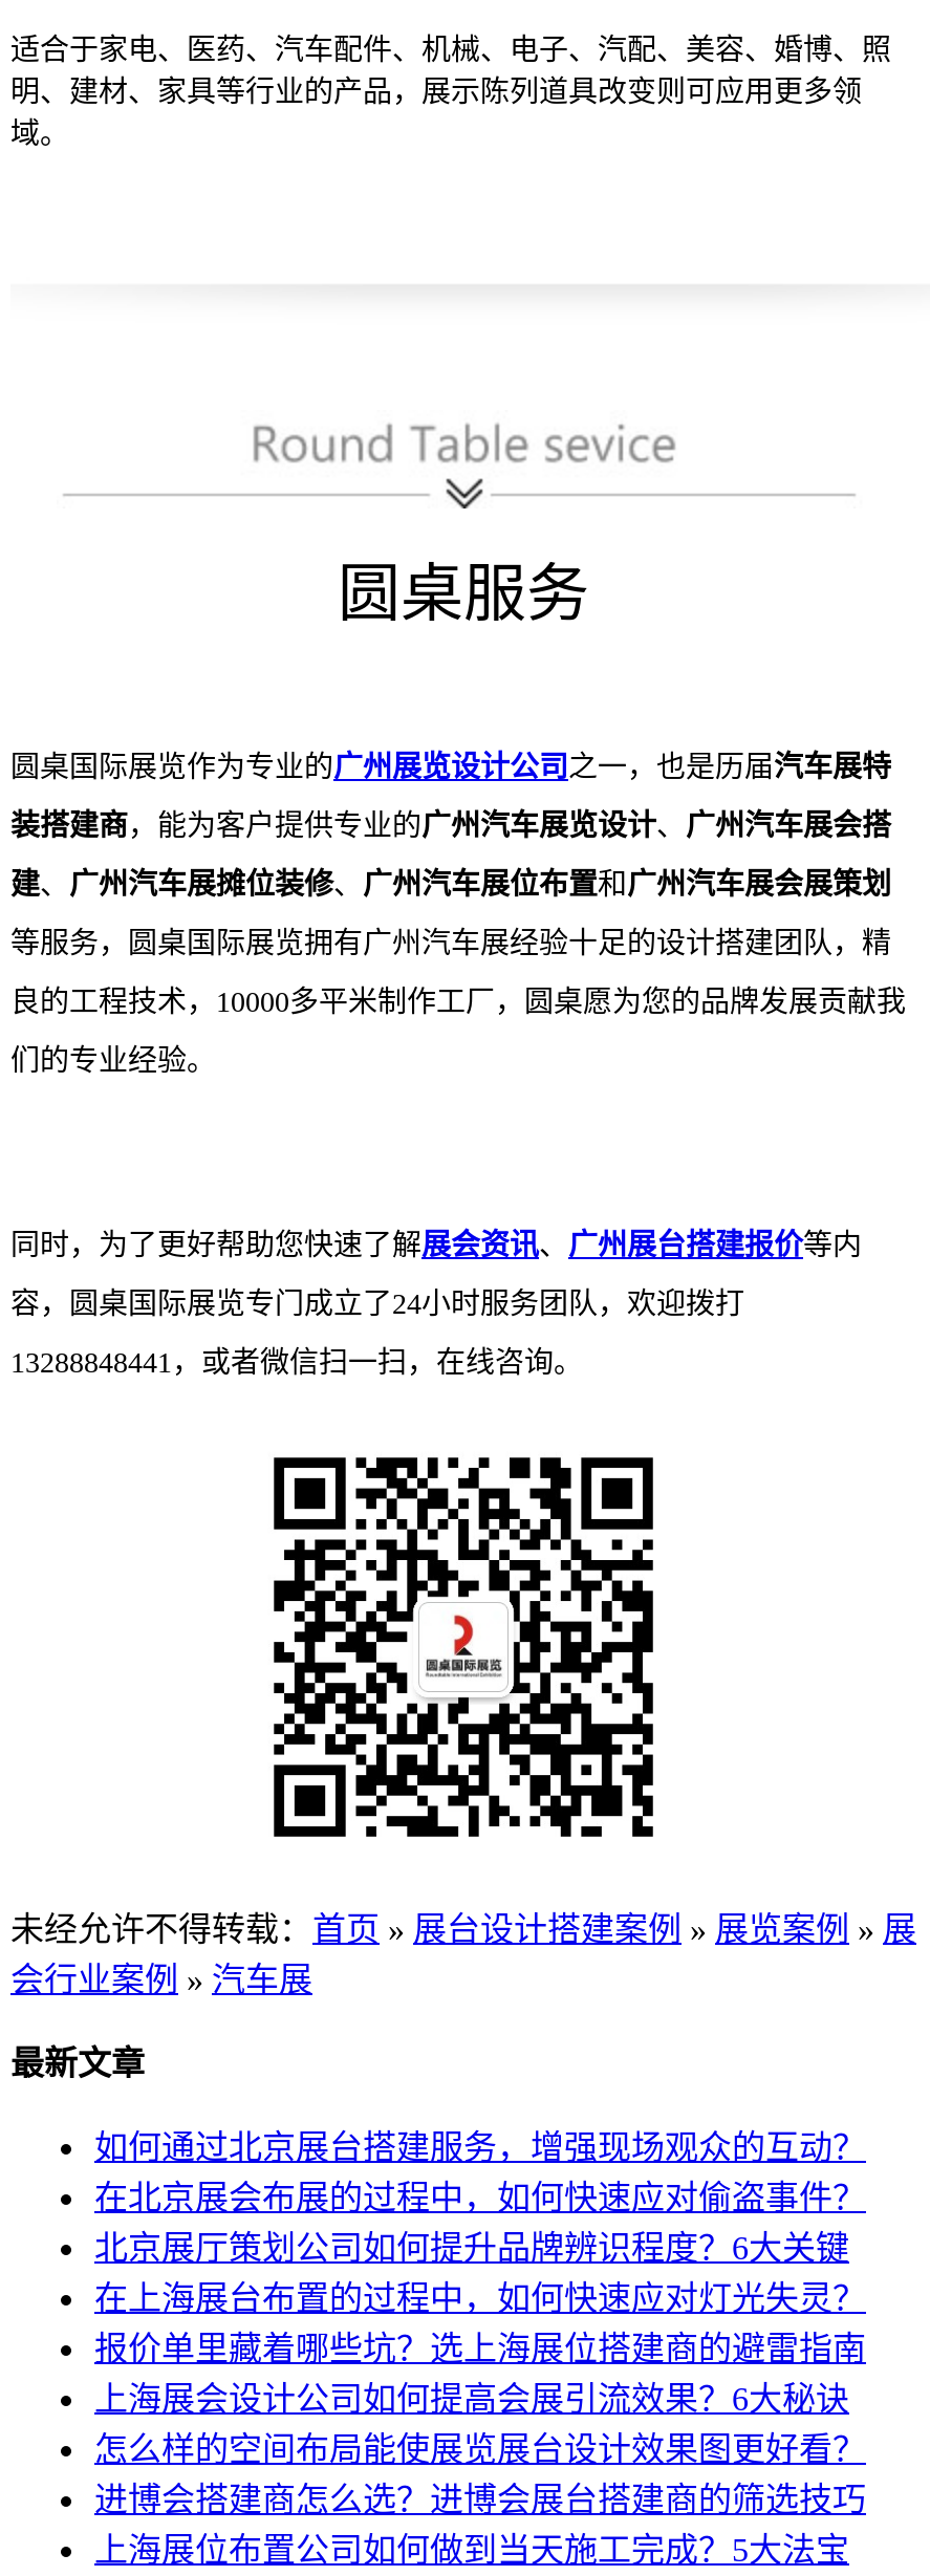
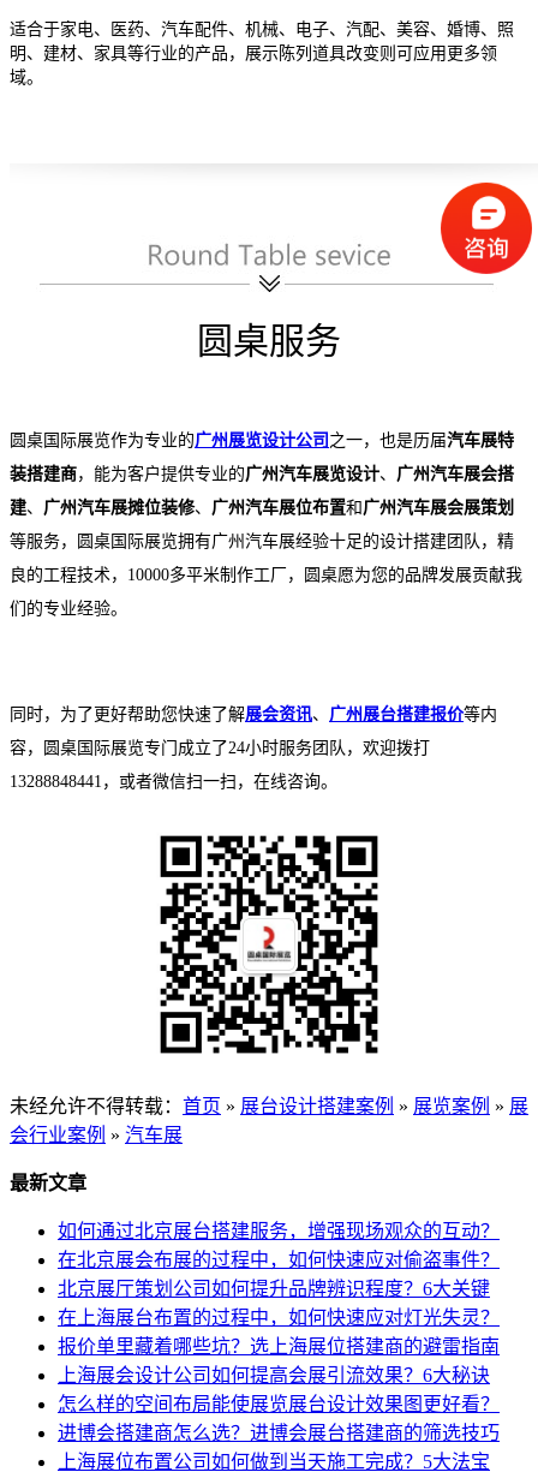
+ [image]
